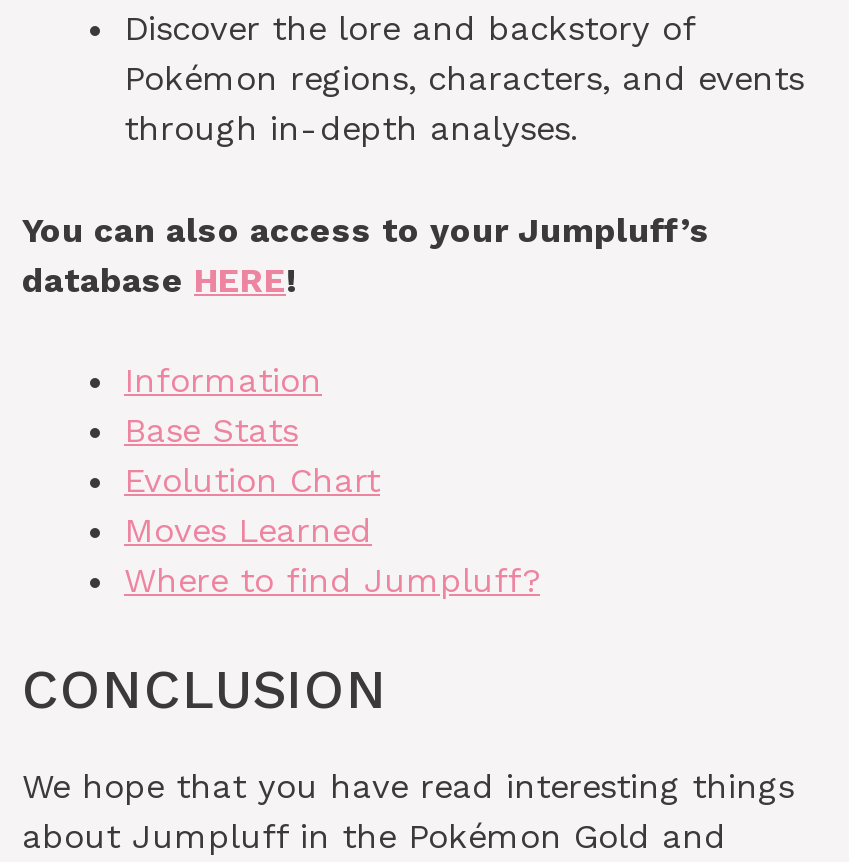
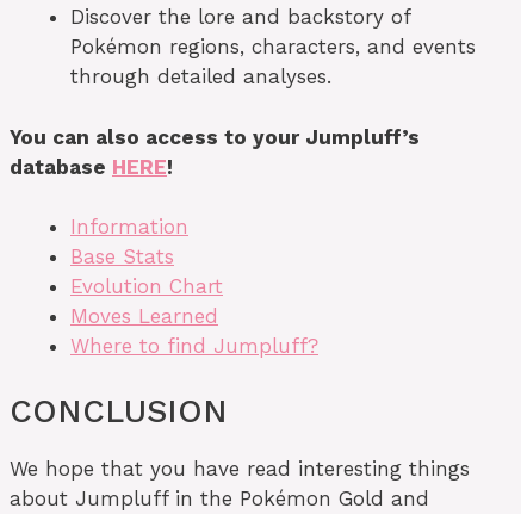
- through in-depth analyses.
+ through detailed analyses.
